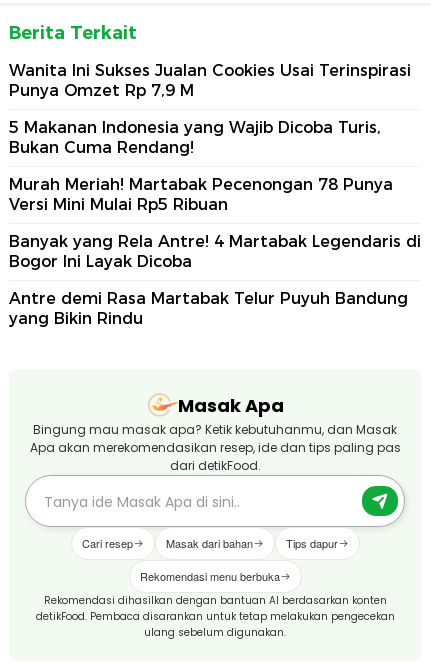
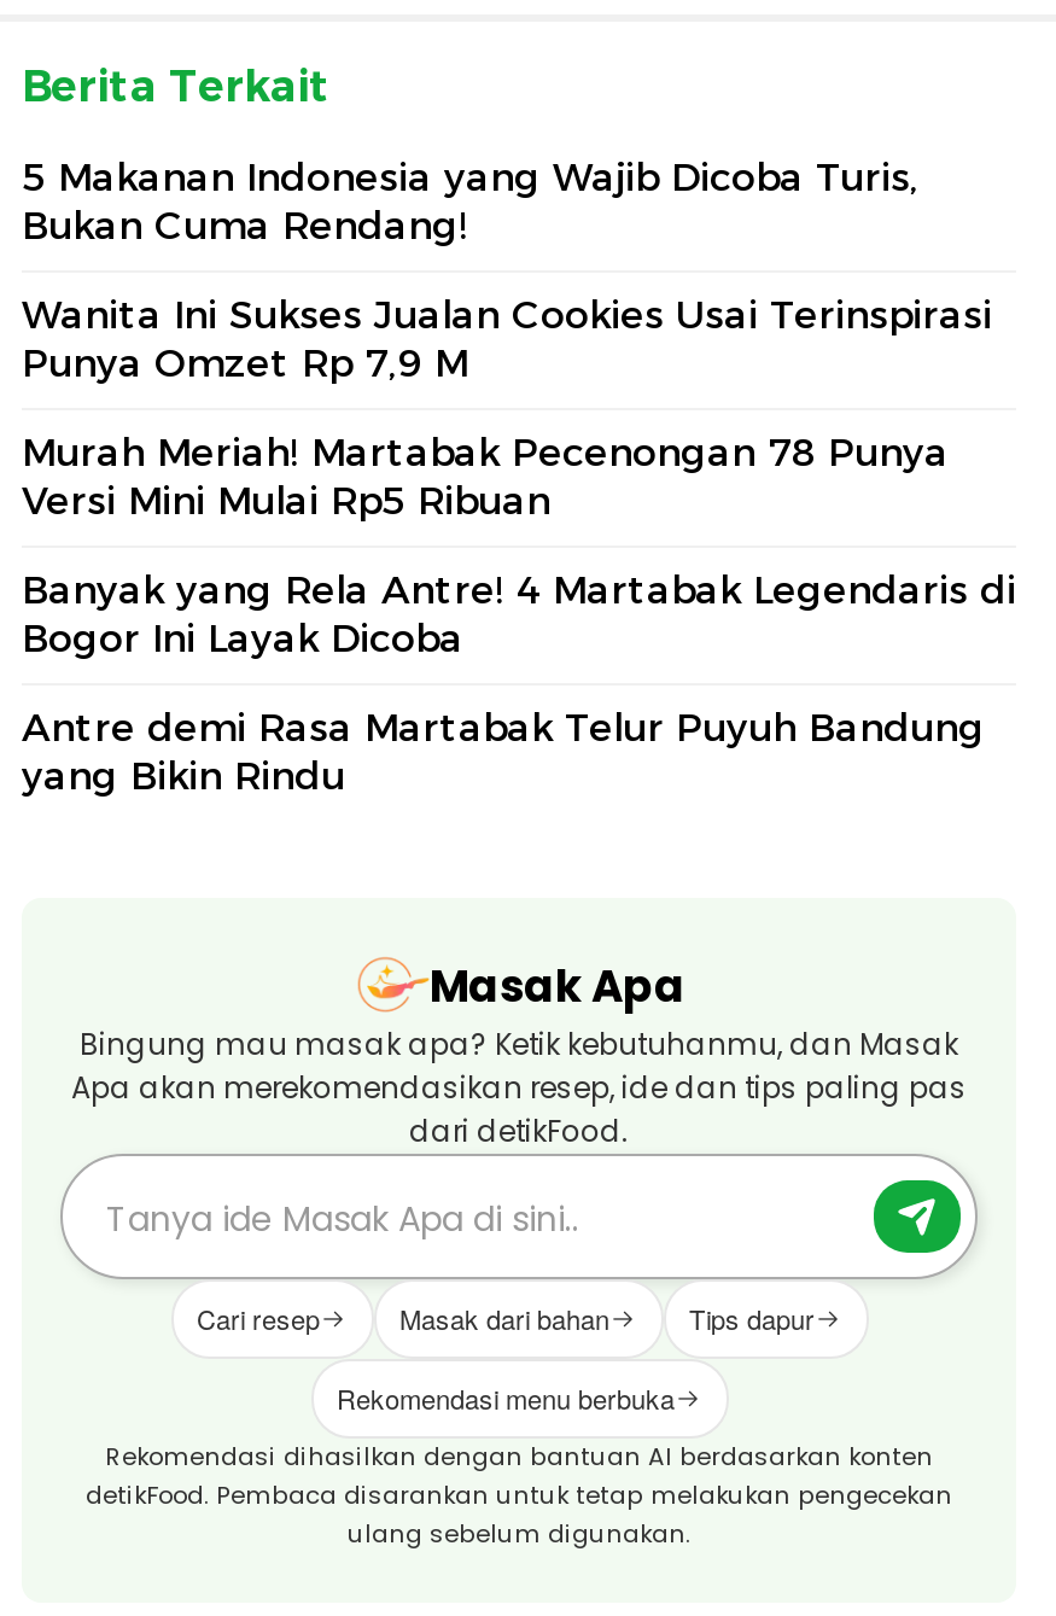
moved down: Wanita Ini Sukses Jualan Cookies Usai Terinspirasi | Punya Omzet Rp 7,9 M

moved up: 5 Makanan Indonesia yang Wajib Dicoba Turis, | Bukan Cuma Rendang!
